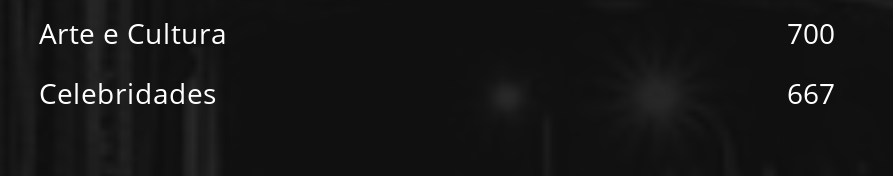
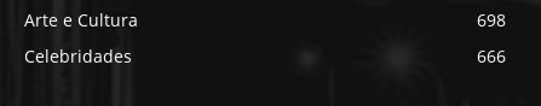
- 700
+ 698

- 667
+ 666
